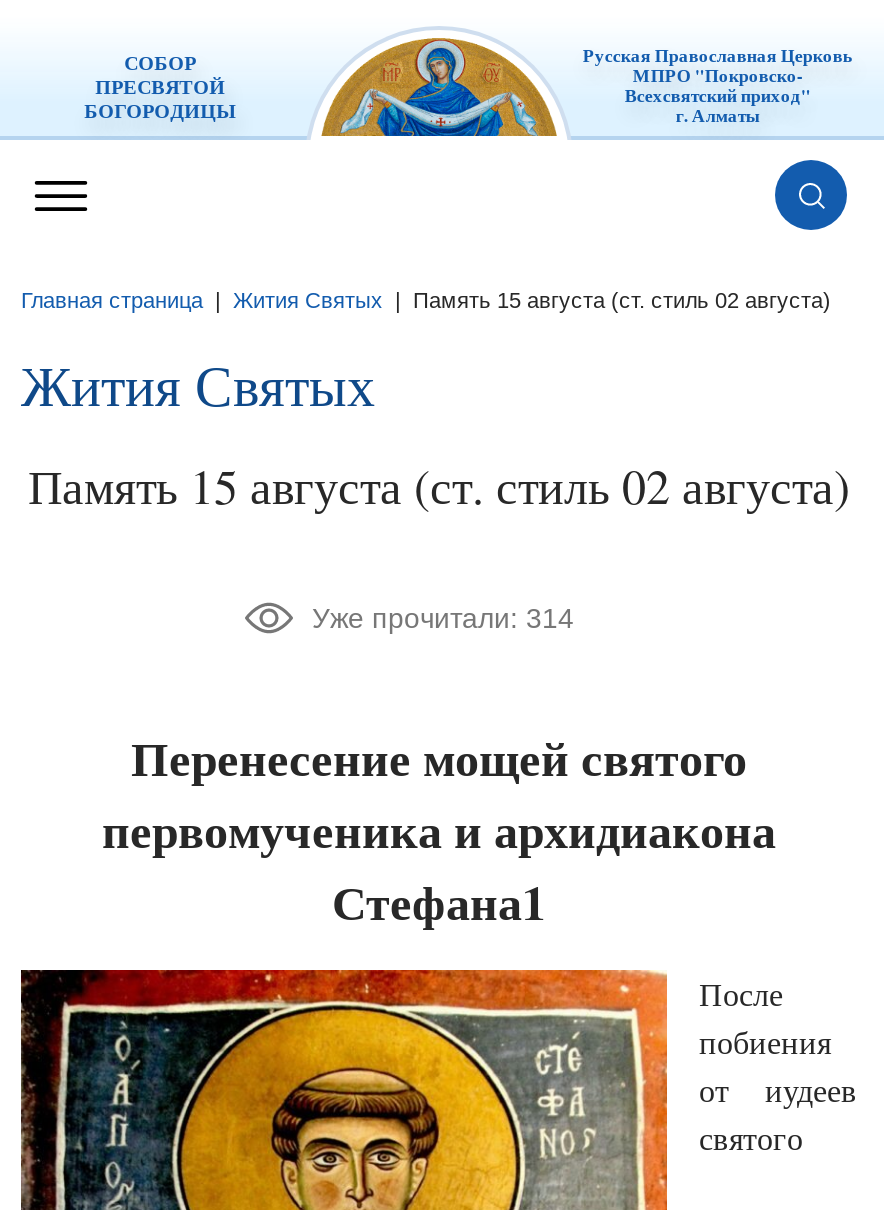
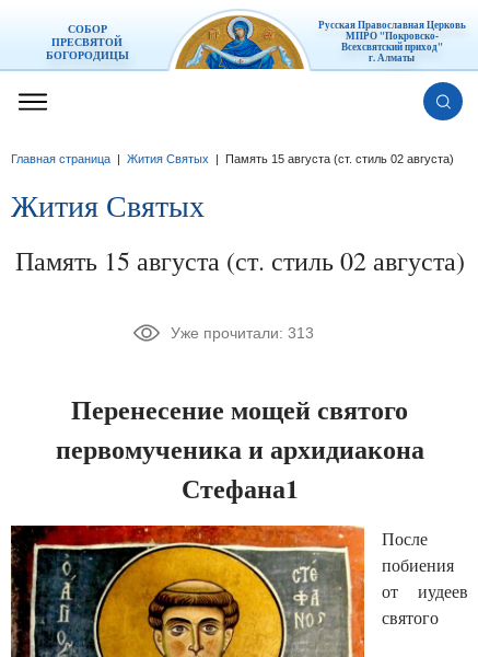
- Уже прочитали: 314
+ Уже прочитали: 313
